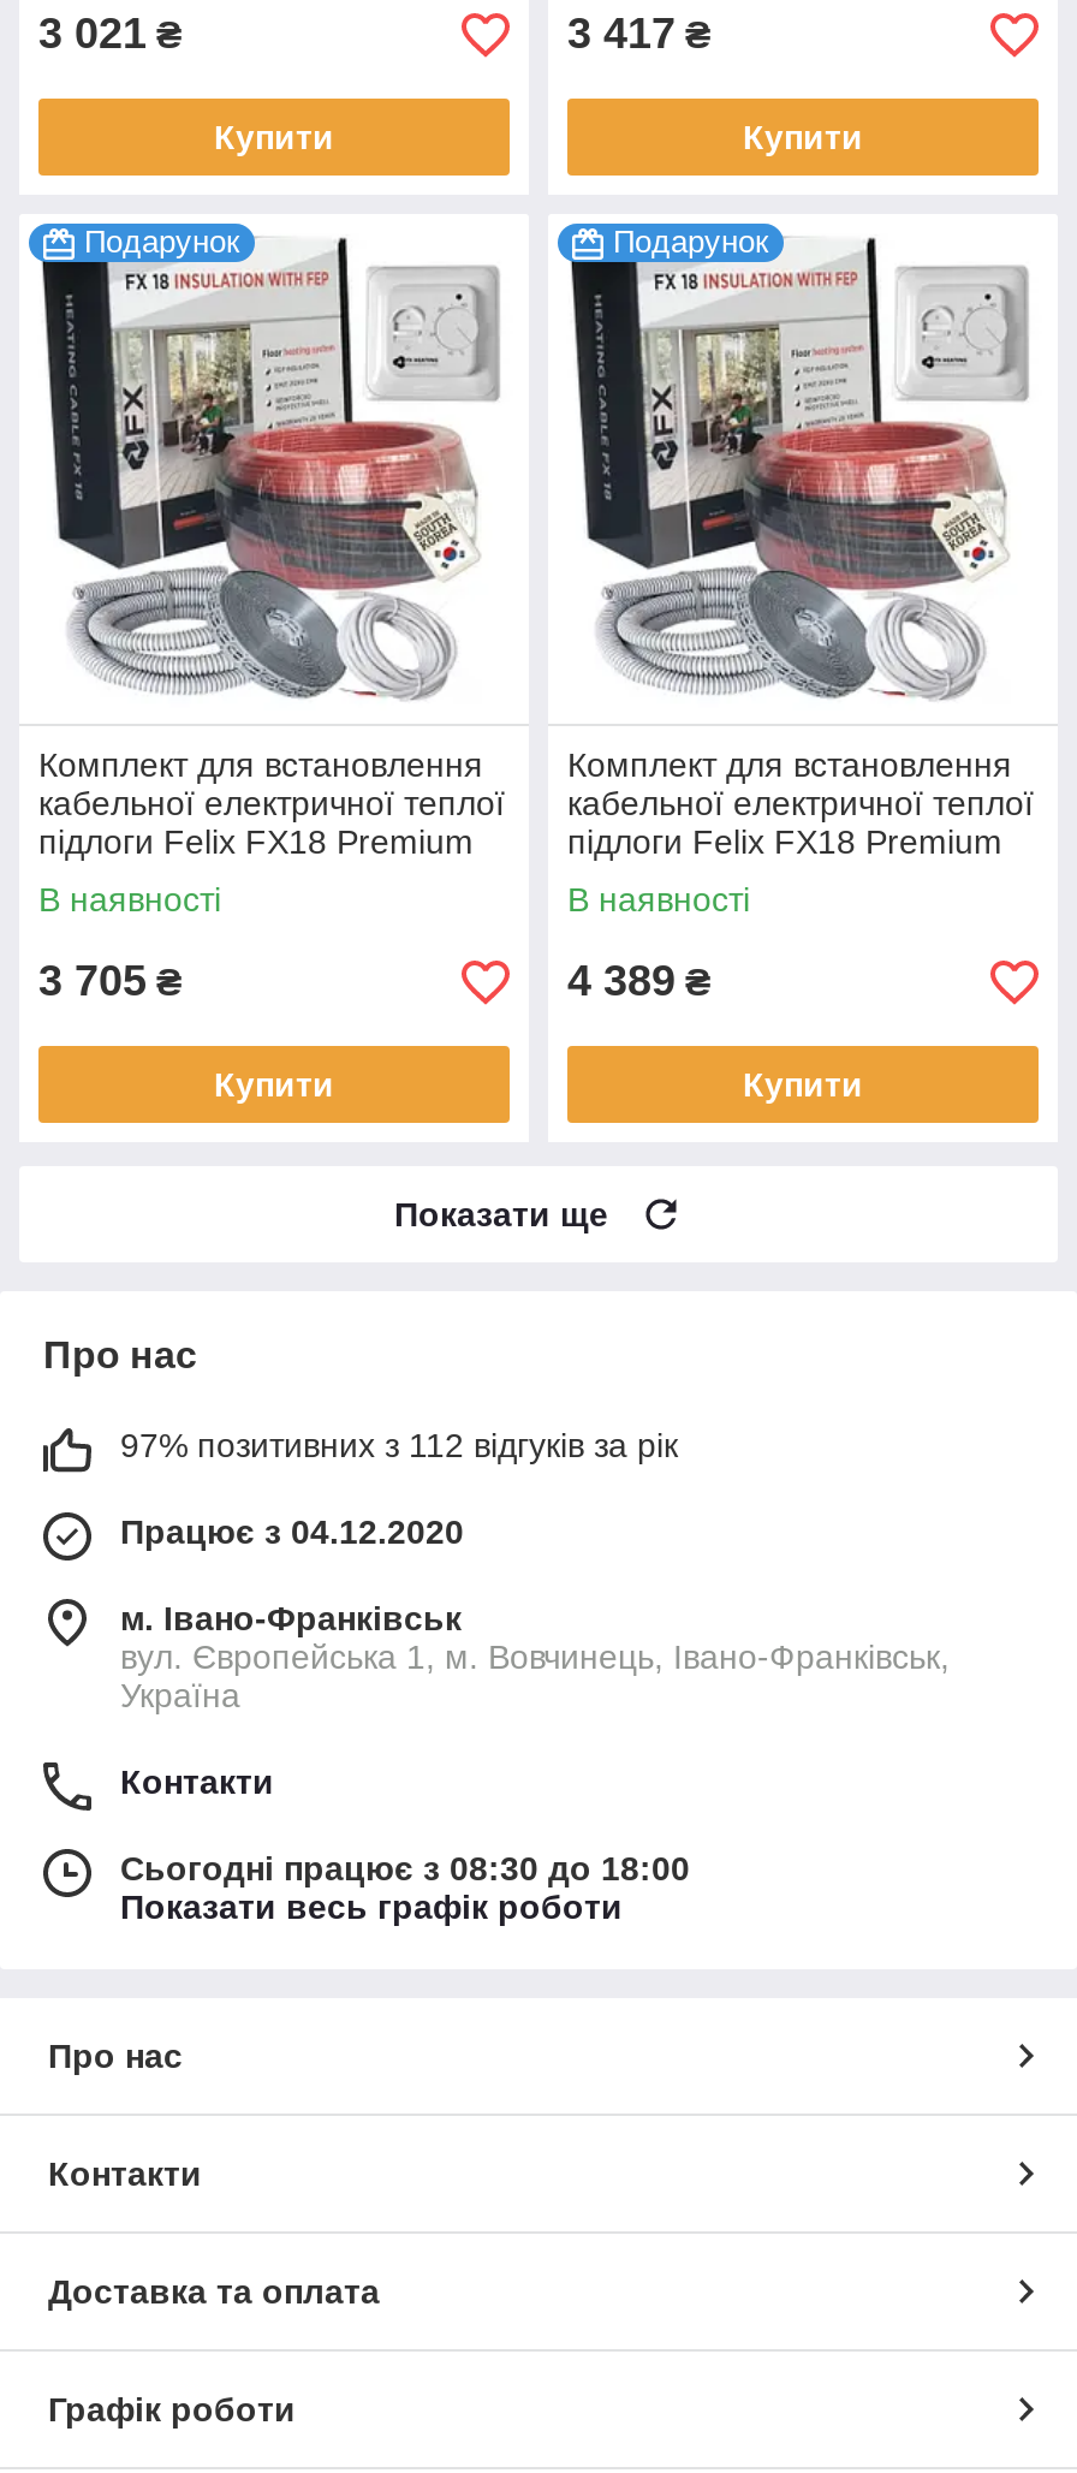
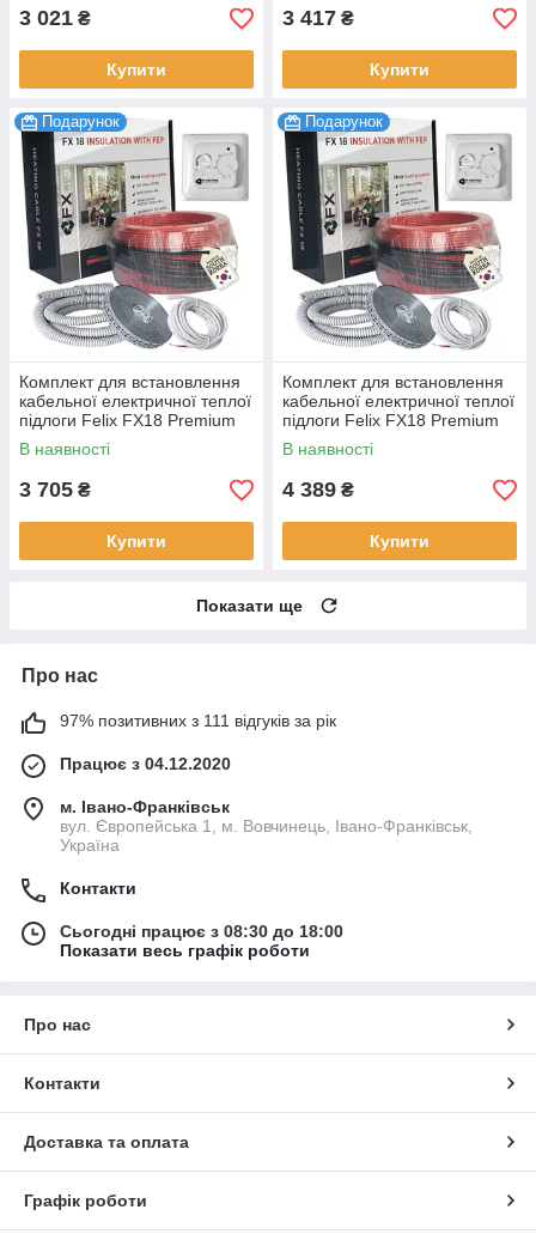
- 97% позитивних з 112 відгуків за рік
+ 97% позитивних з 111 відгуків за рік
